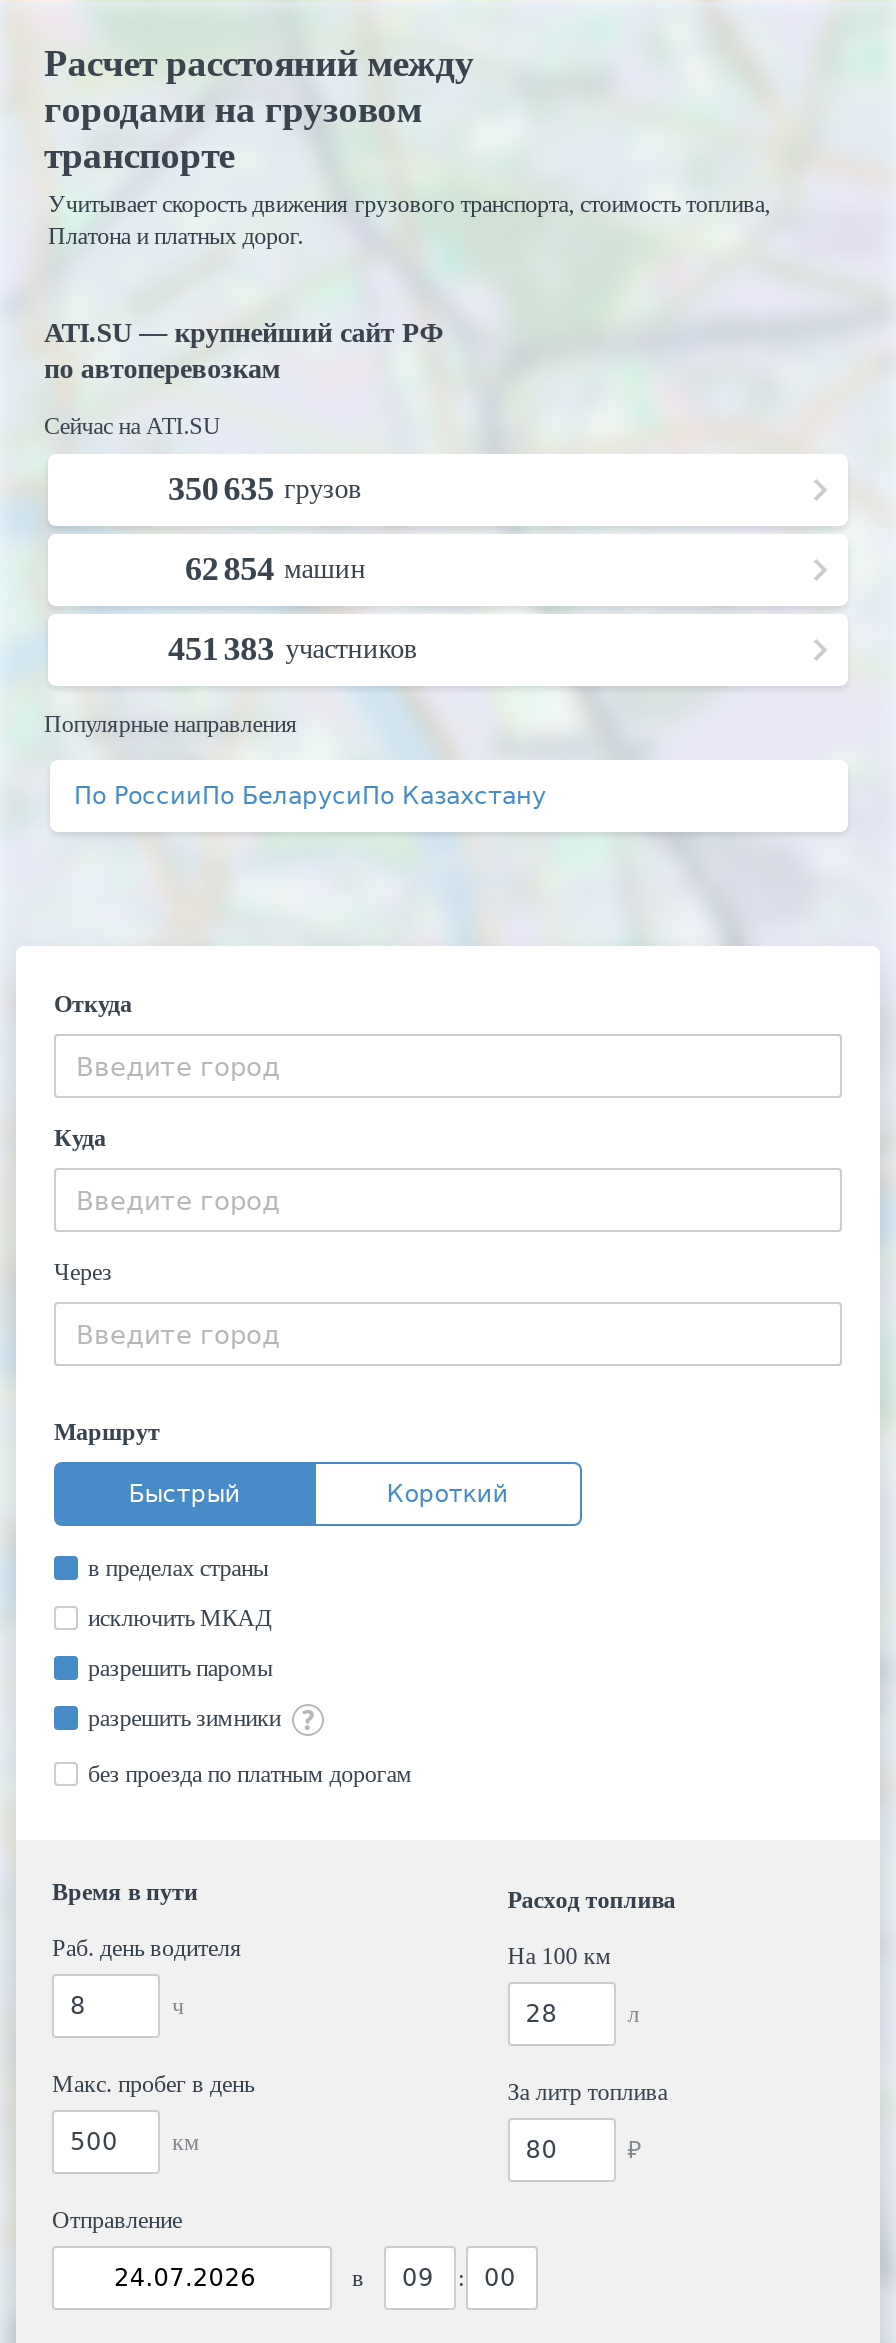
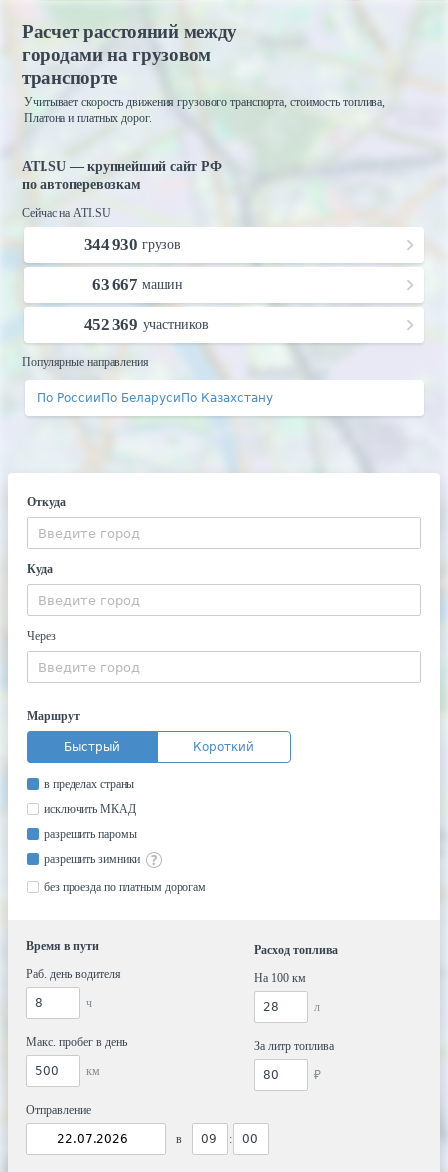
- 350 635 грузов
+ 344 930 грузов

- 62 854 машин
+ 63 667 машин

- 451 383 участников
+ 452 369 участников
